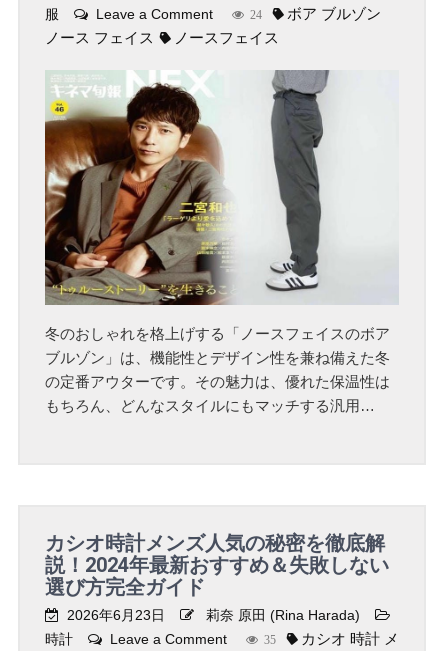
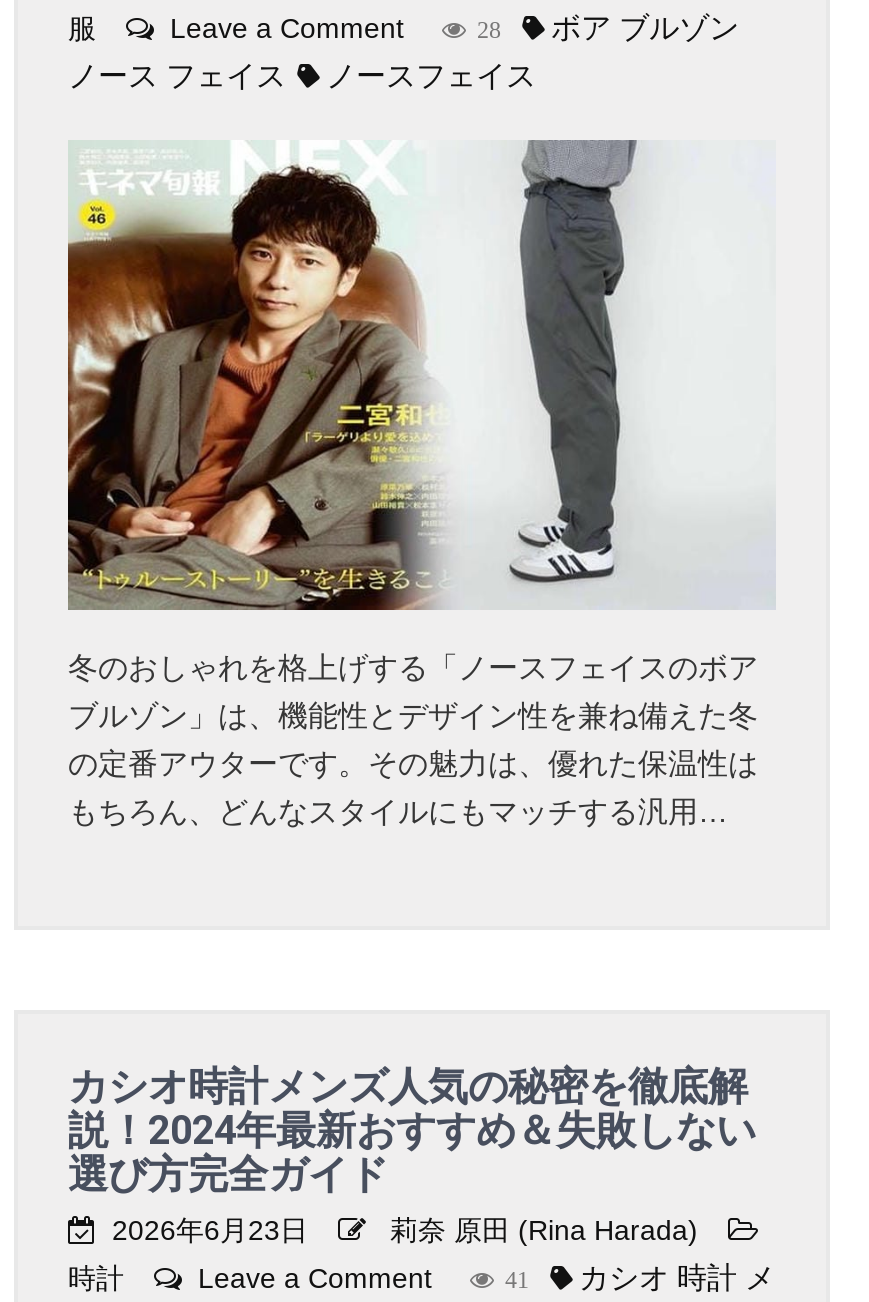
- 24
+ 28

- 35
+ 41
